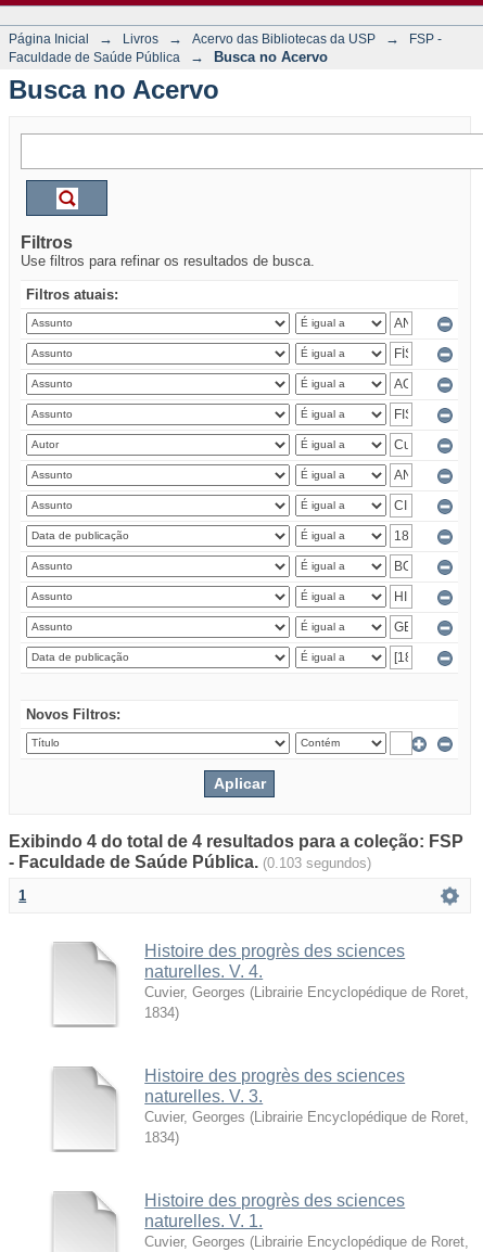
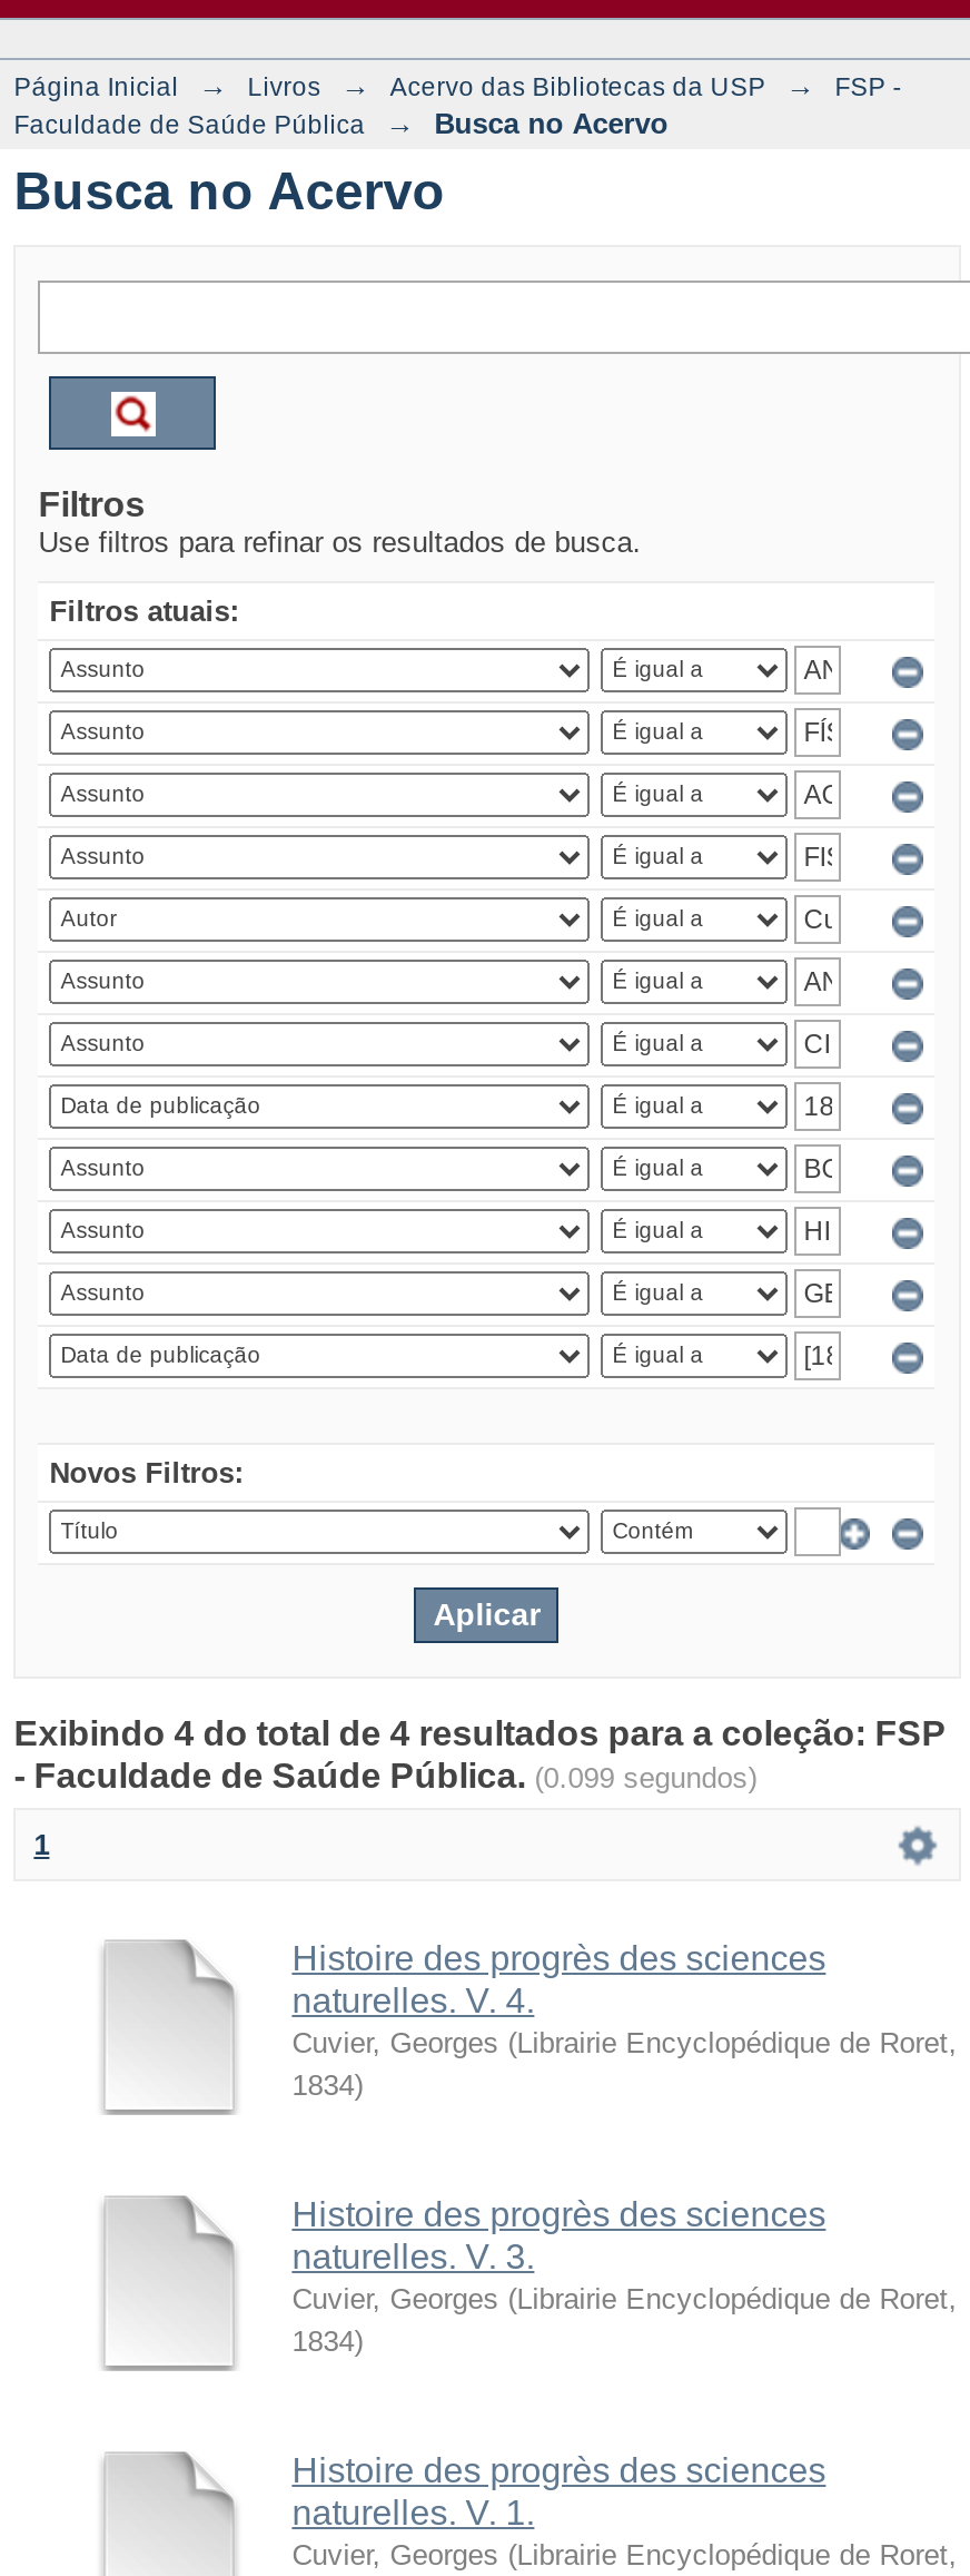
- - Faculdade de Saúde Pública. (0.103 segundos)
+ - Faculdade de Saúde Pública. (0.099 segundos)
